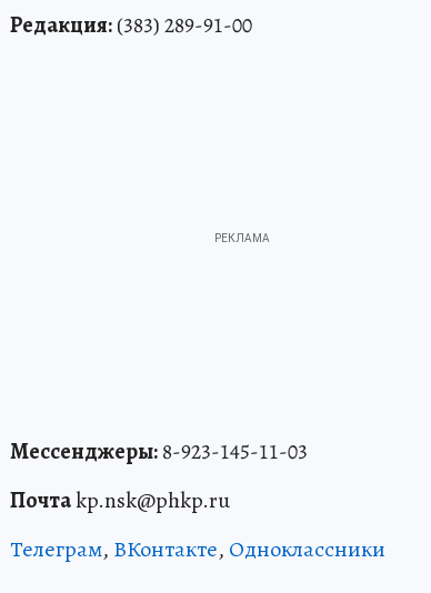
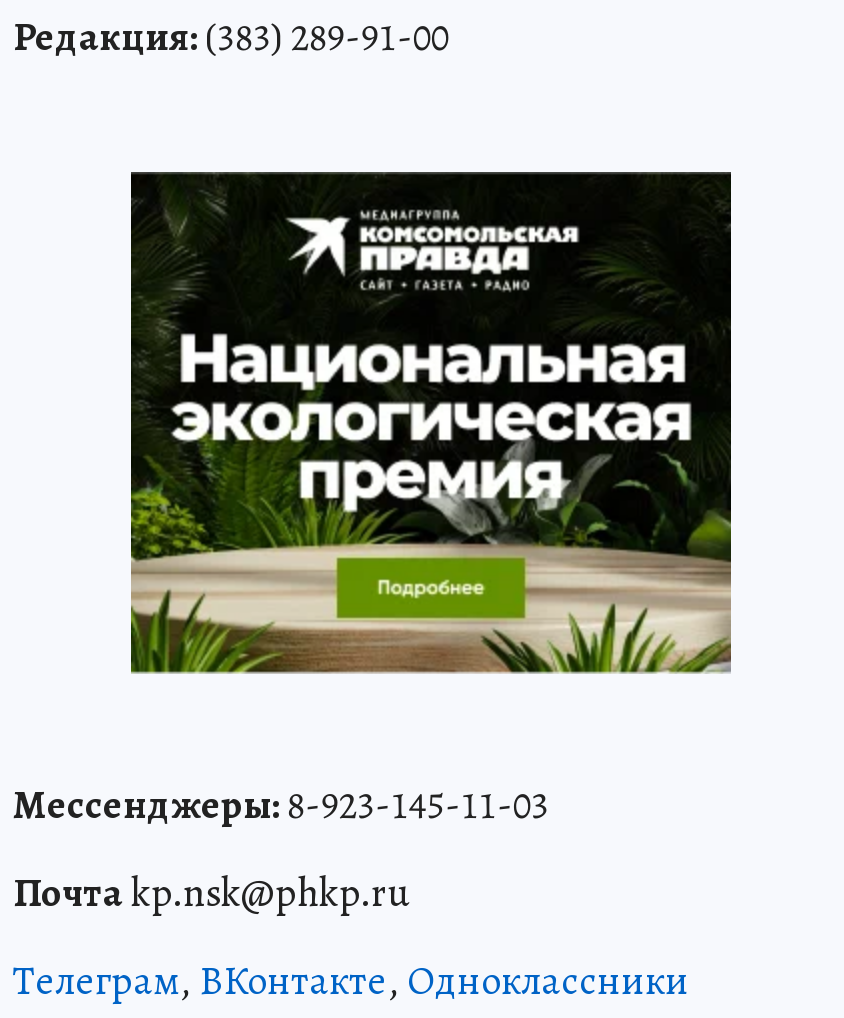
+ [image]
